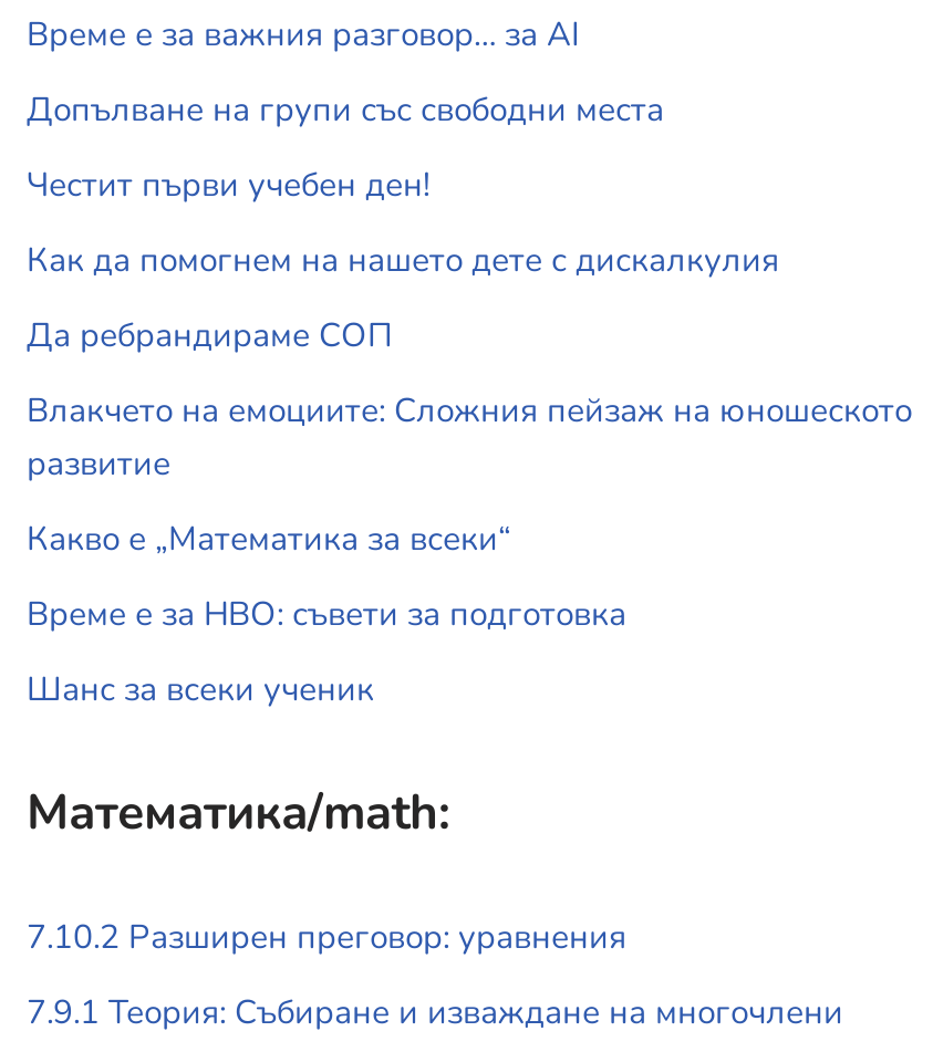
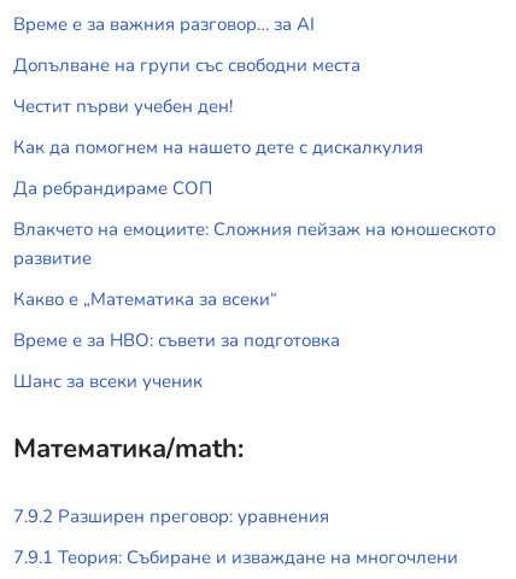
- 7.10.2 Разширен преговор: уравнения
+ 7.9.2 Разширен преговор: уравнения
